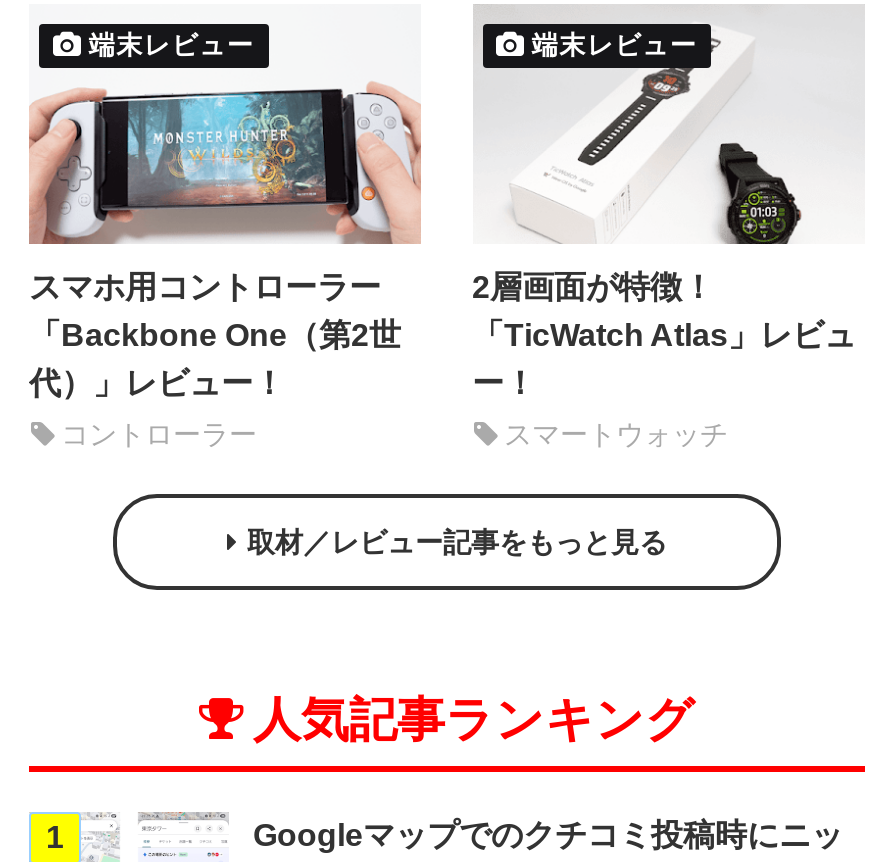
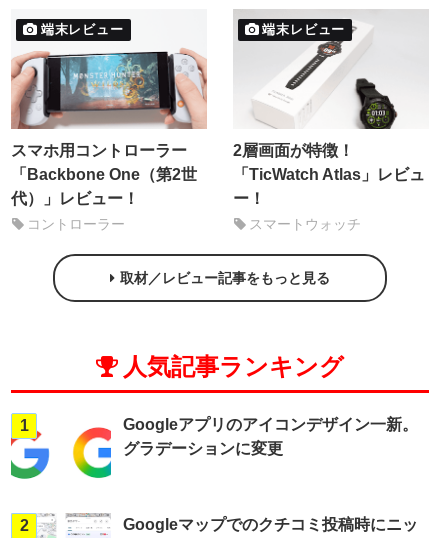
+ [image]
+ Googleアプリのアイコンデザイン一新。
+ グラデーションに変更

+ [image]
+ 2
